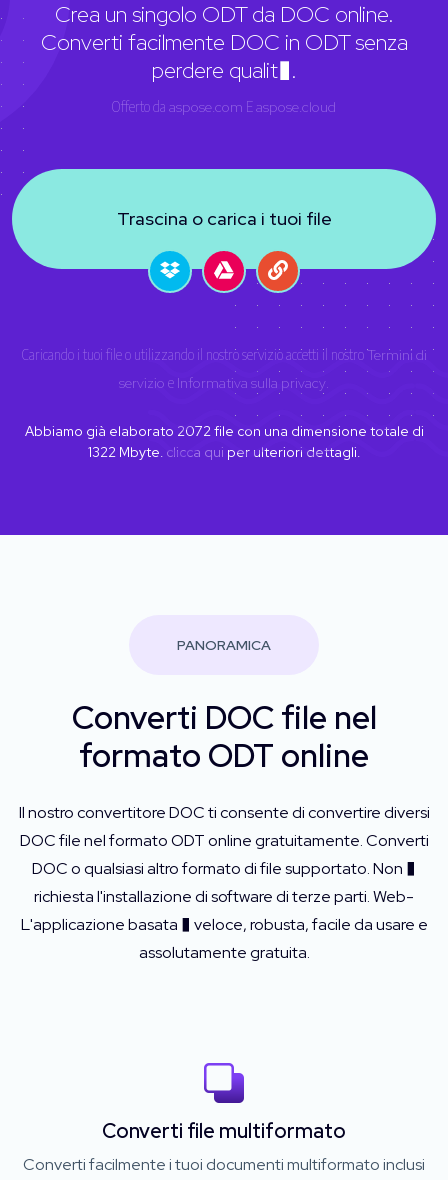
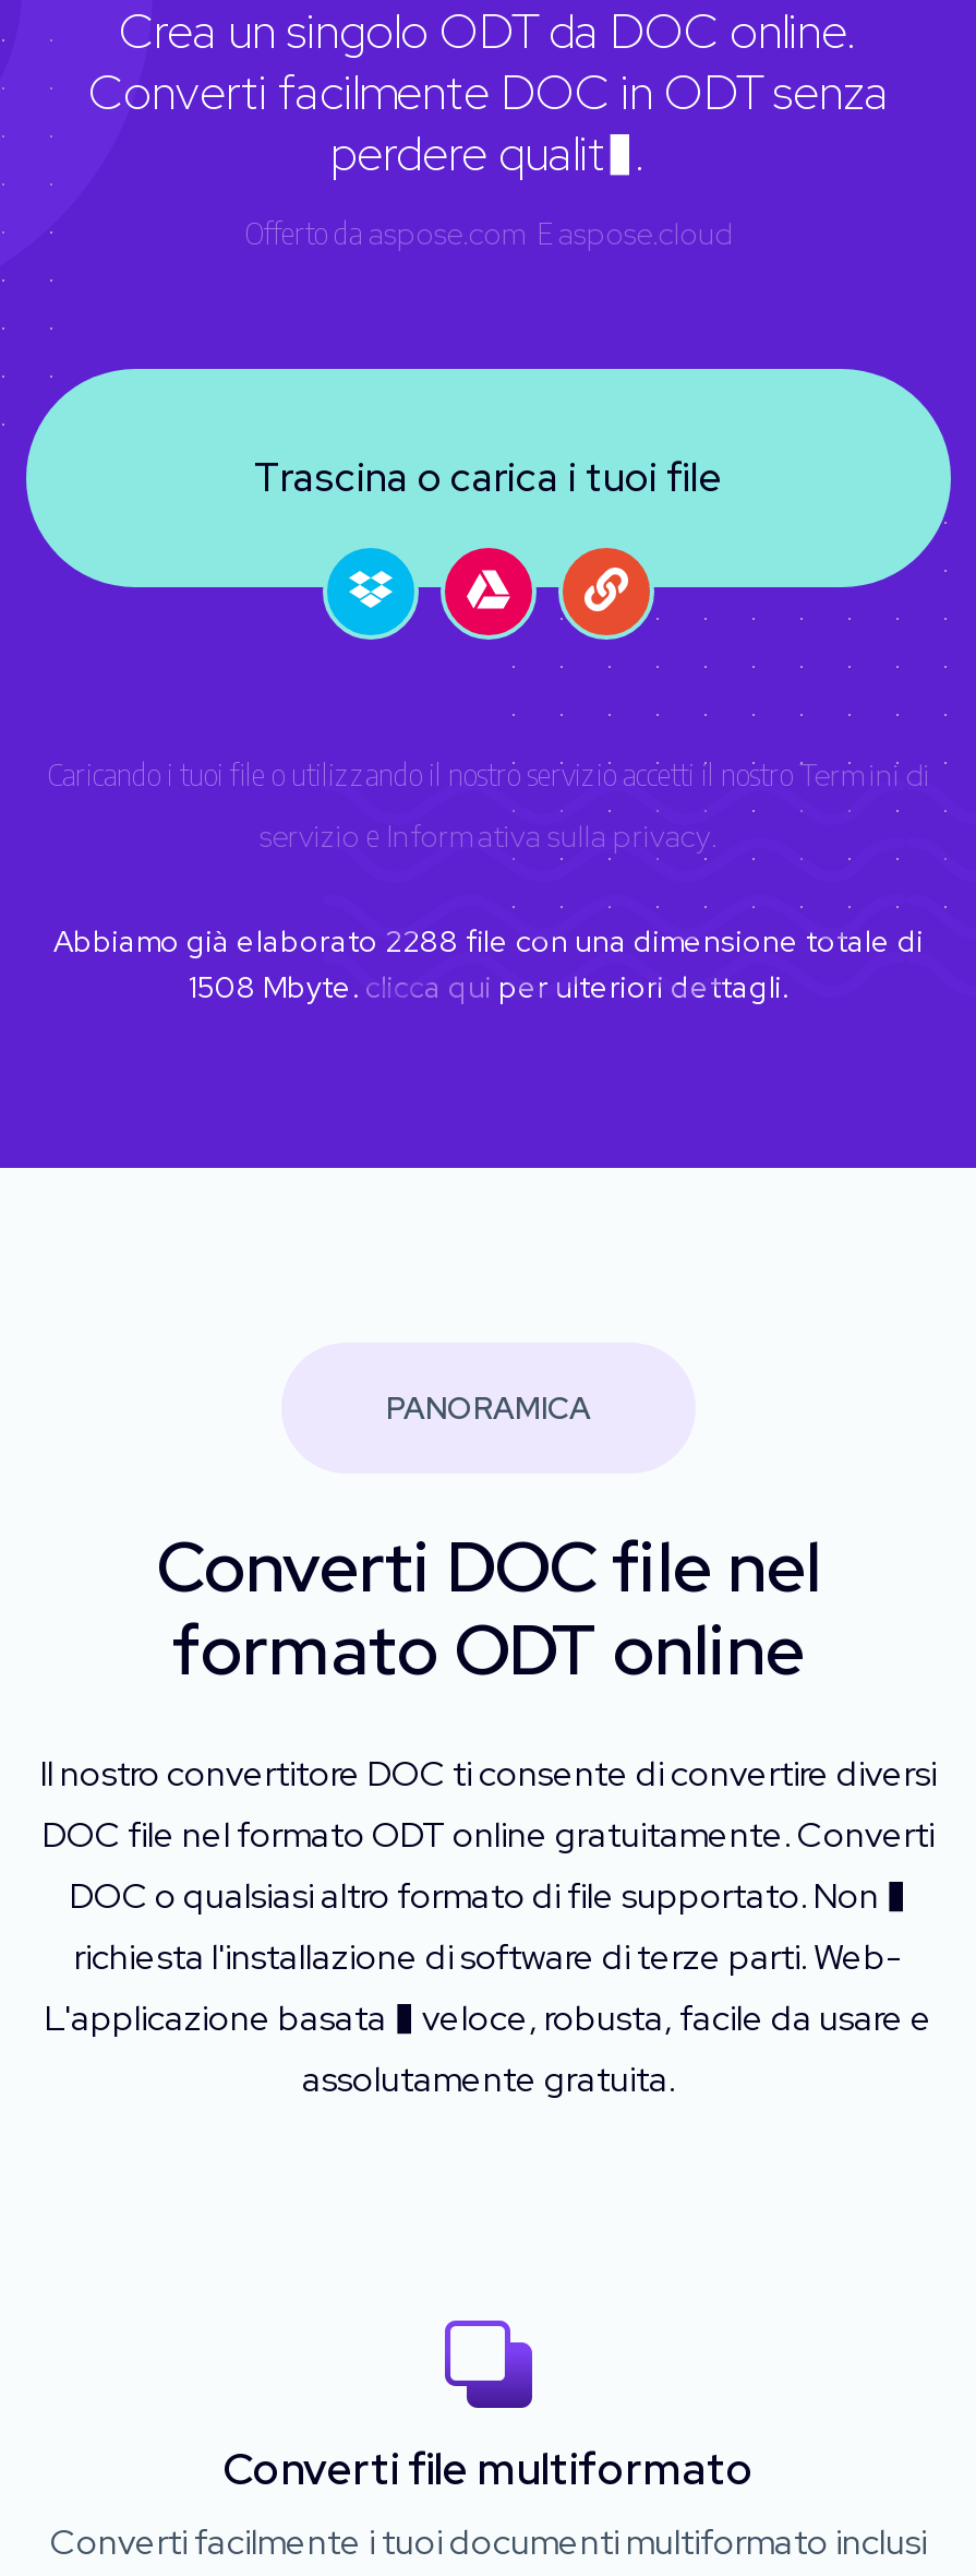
- Abbiamo già elaborato 2072 file con una dimensione totale di
+ Abbiamo già elaborato 2288 file con una dimensione totale di

- 1322 Mbyte. clicca qui per ulteriori dettagli.
+ 1508 Mbyte. clicca qui per ulteriori dettagli.
